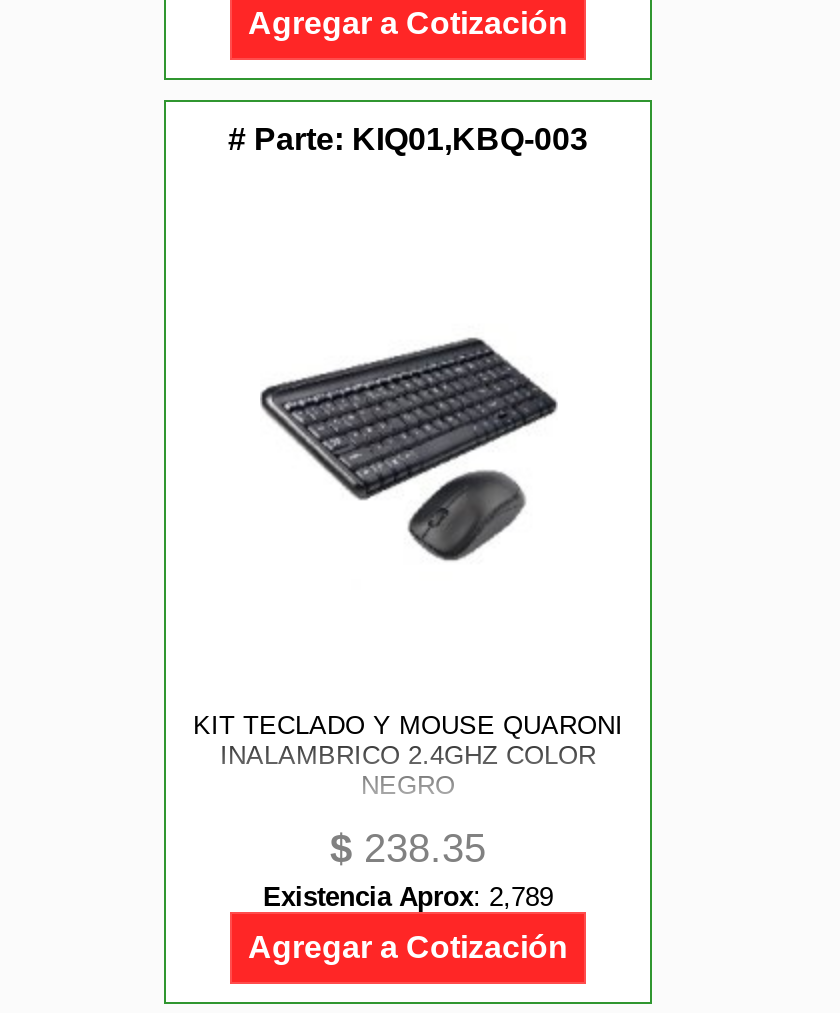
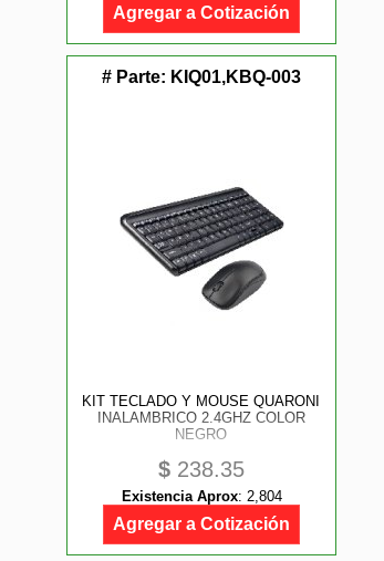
- Existencia Aprox: 2,789
+ Existencia Aprox: 2,804
